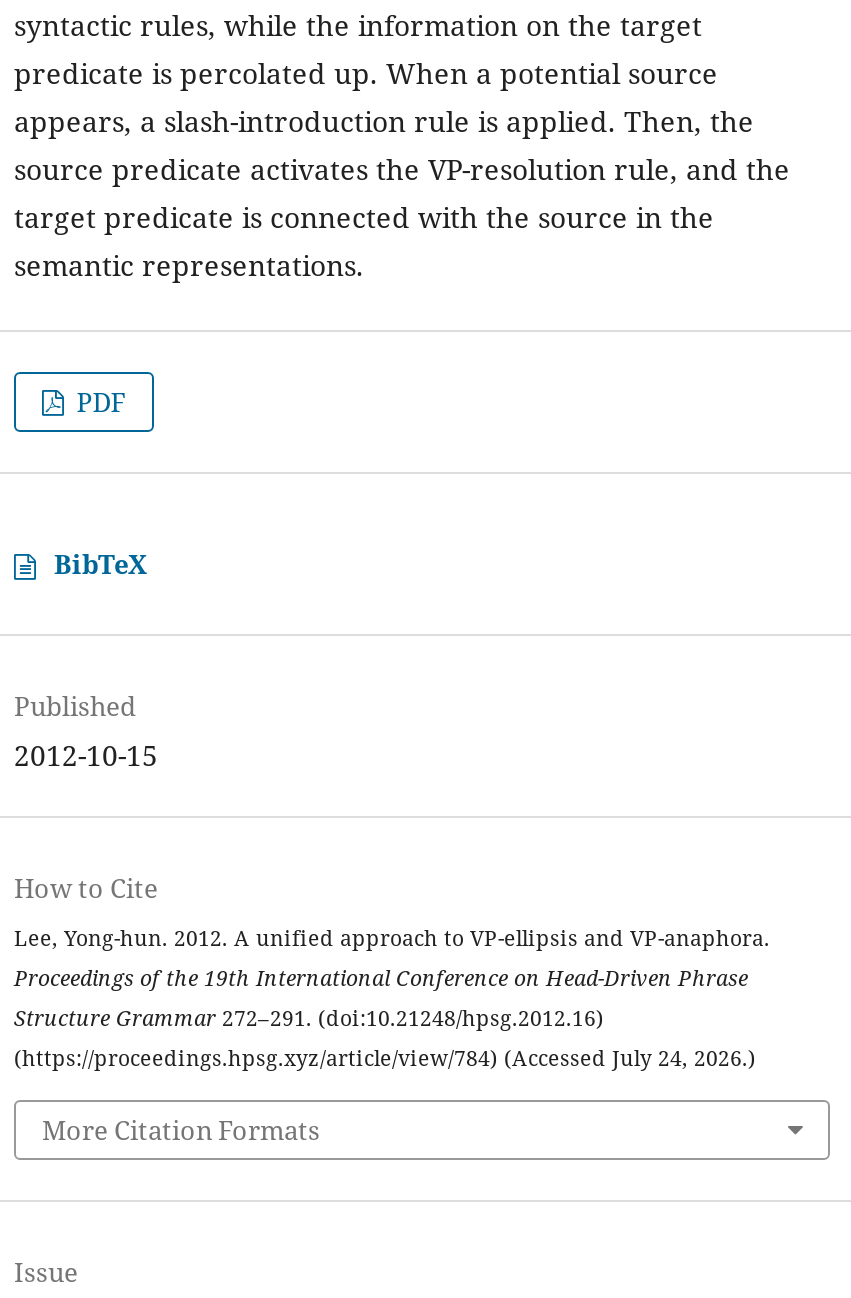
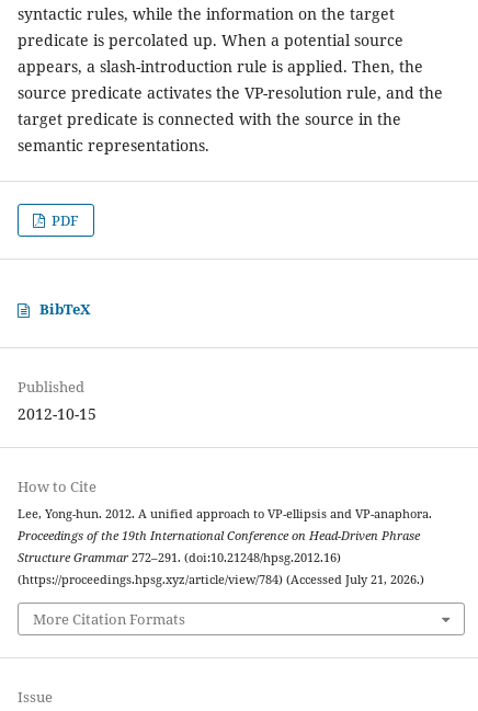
- (https://proceedings.hpsg.xyz/article/view/784) (Accessed July 24, 2026.)
+ (https://proceedings.hpsg.xyz/article/view/784) (Accessed July 21, 2026.)
